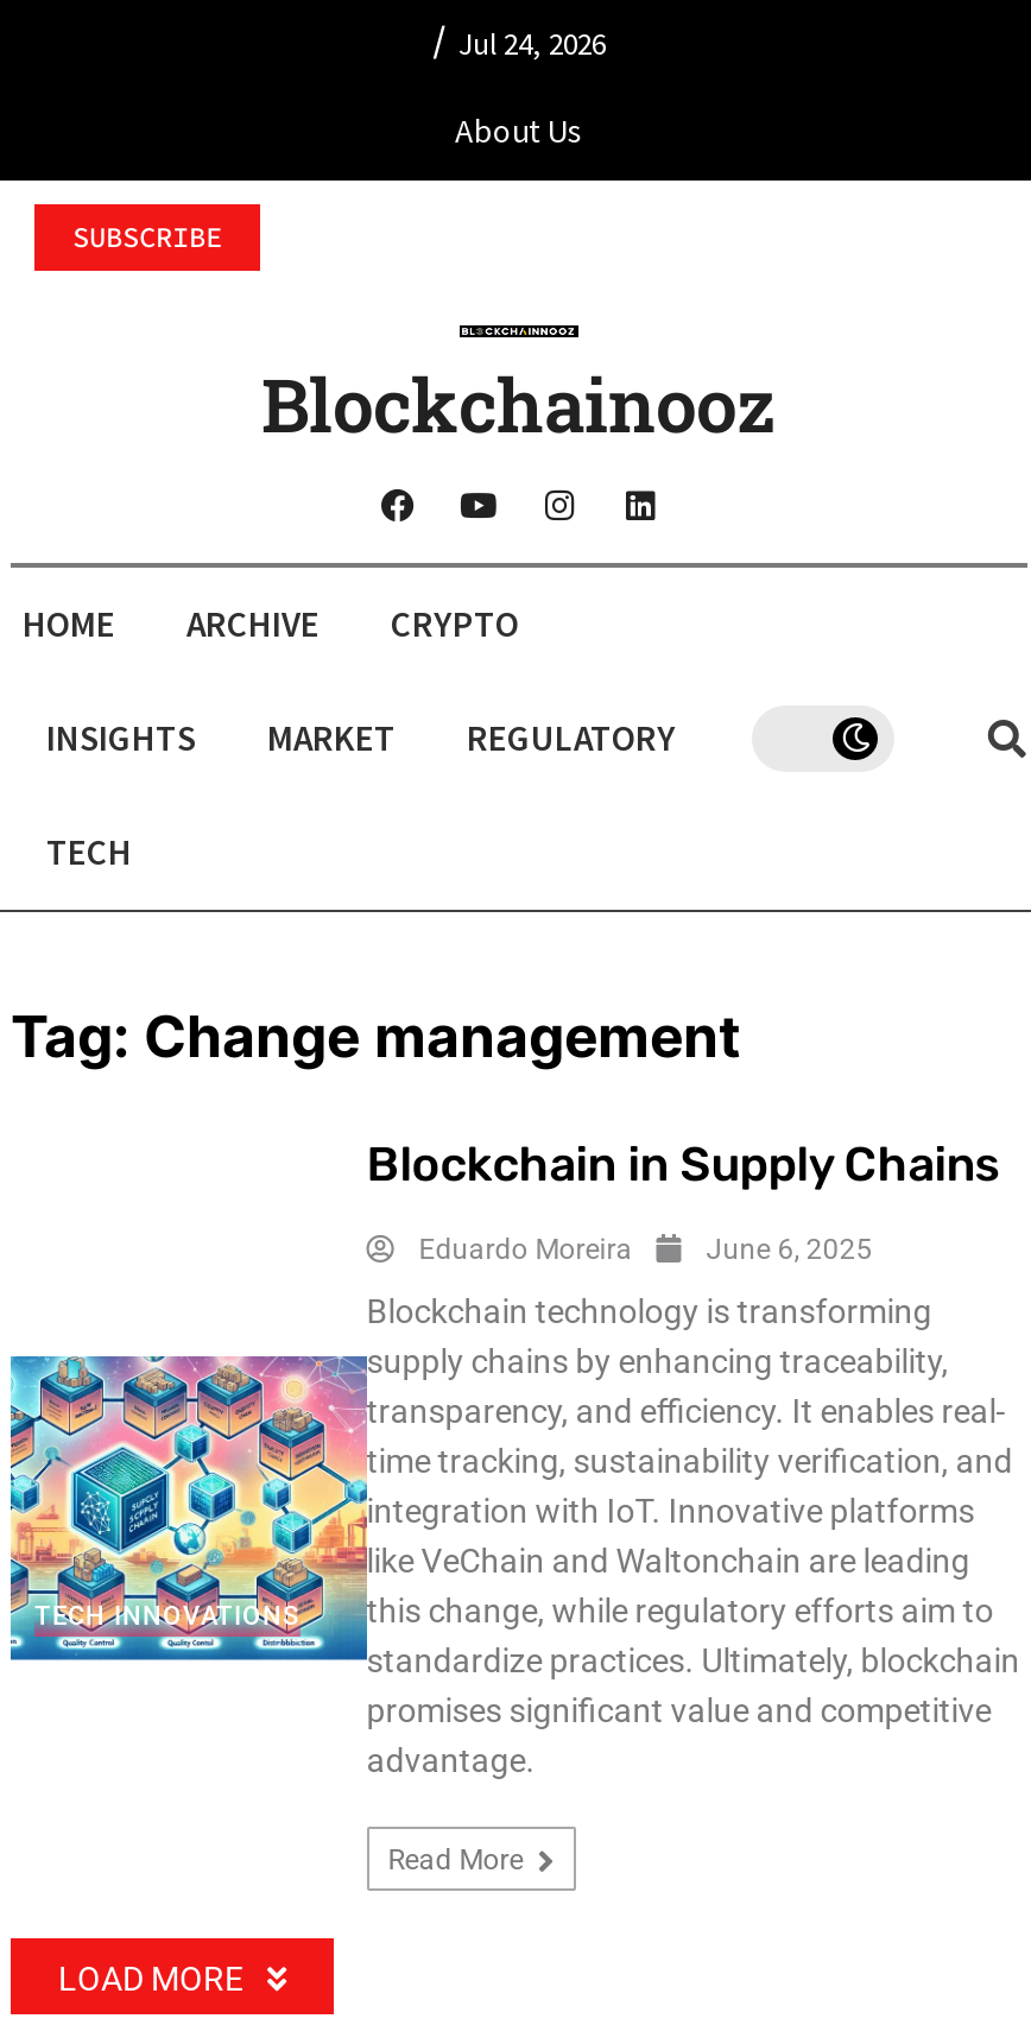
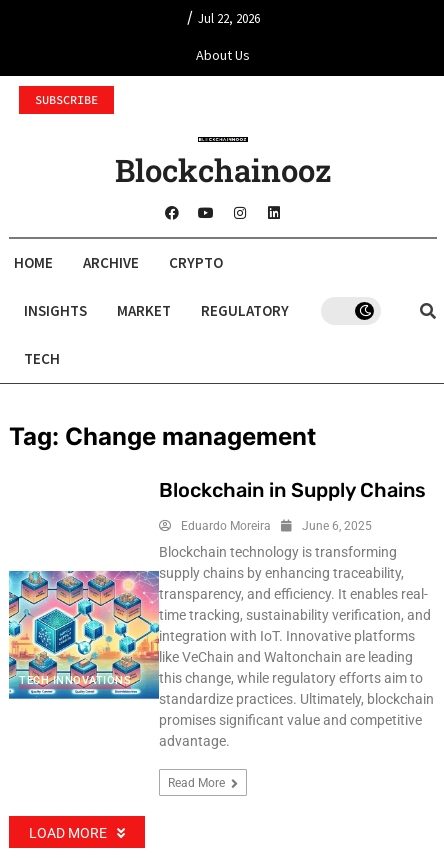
- / Jul 24, 2026
+ / Jul 22, 2026
